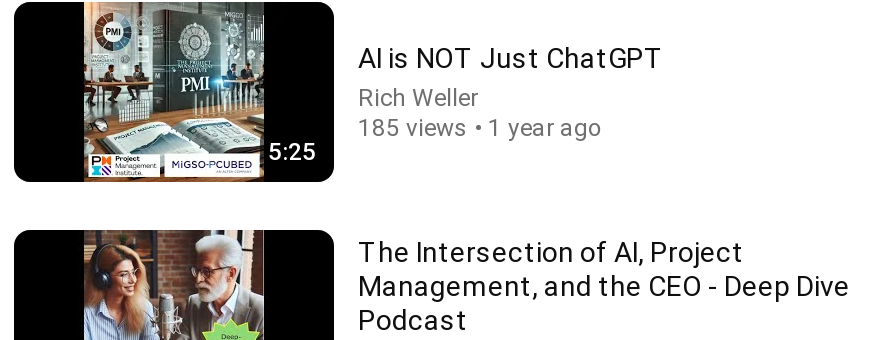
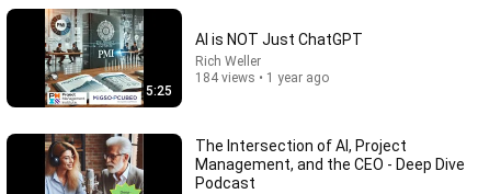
- 185 views • 1 year ago
+ 184 views • 1 year ago
